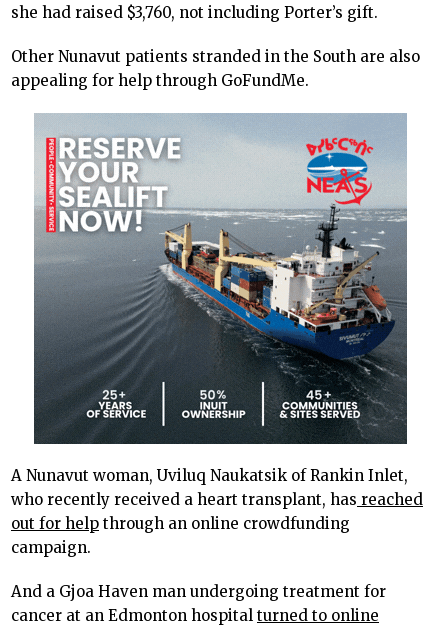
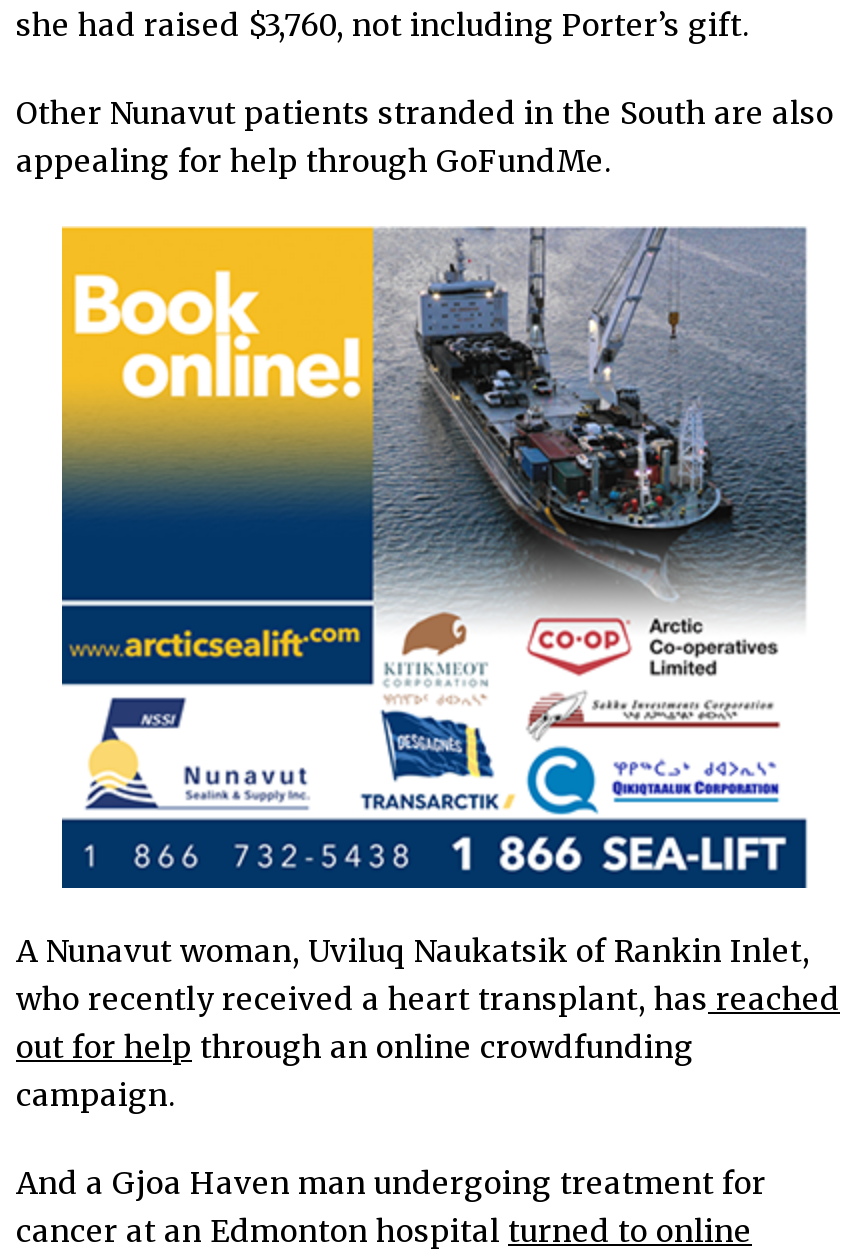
- [image]
+ [image]
